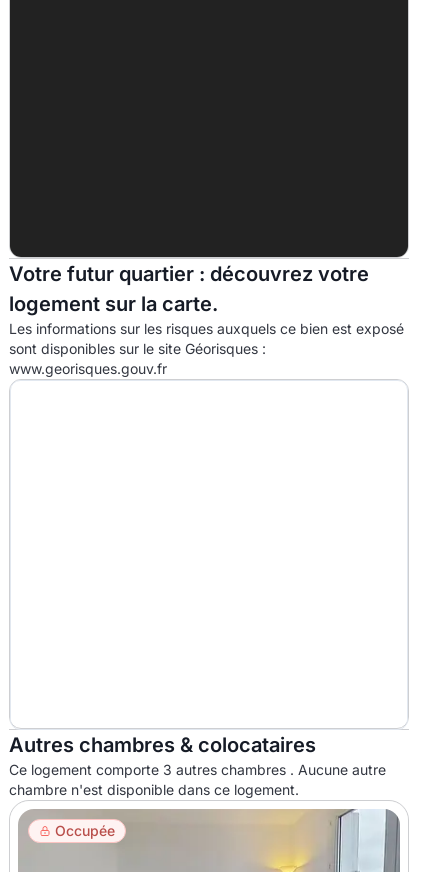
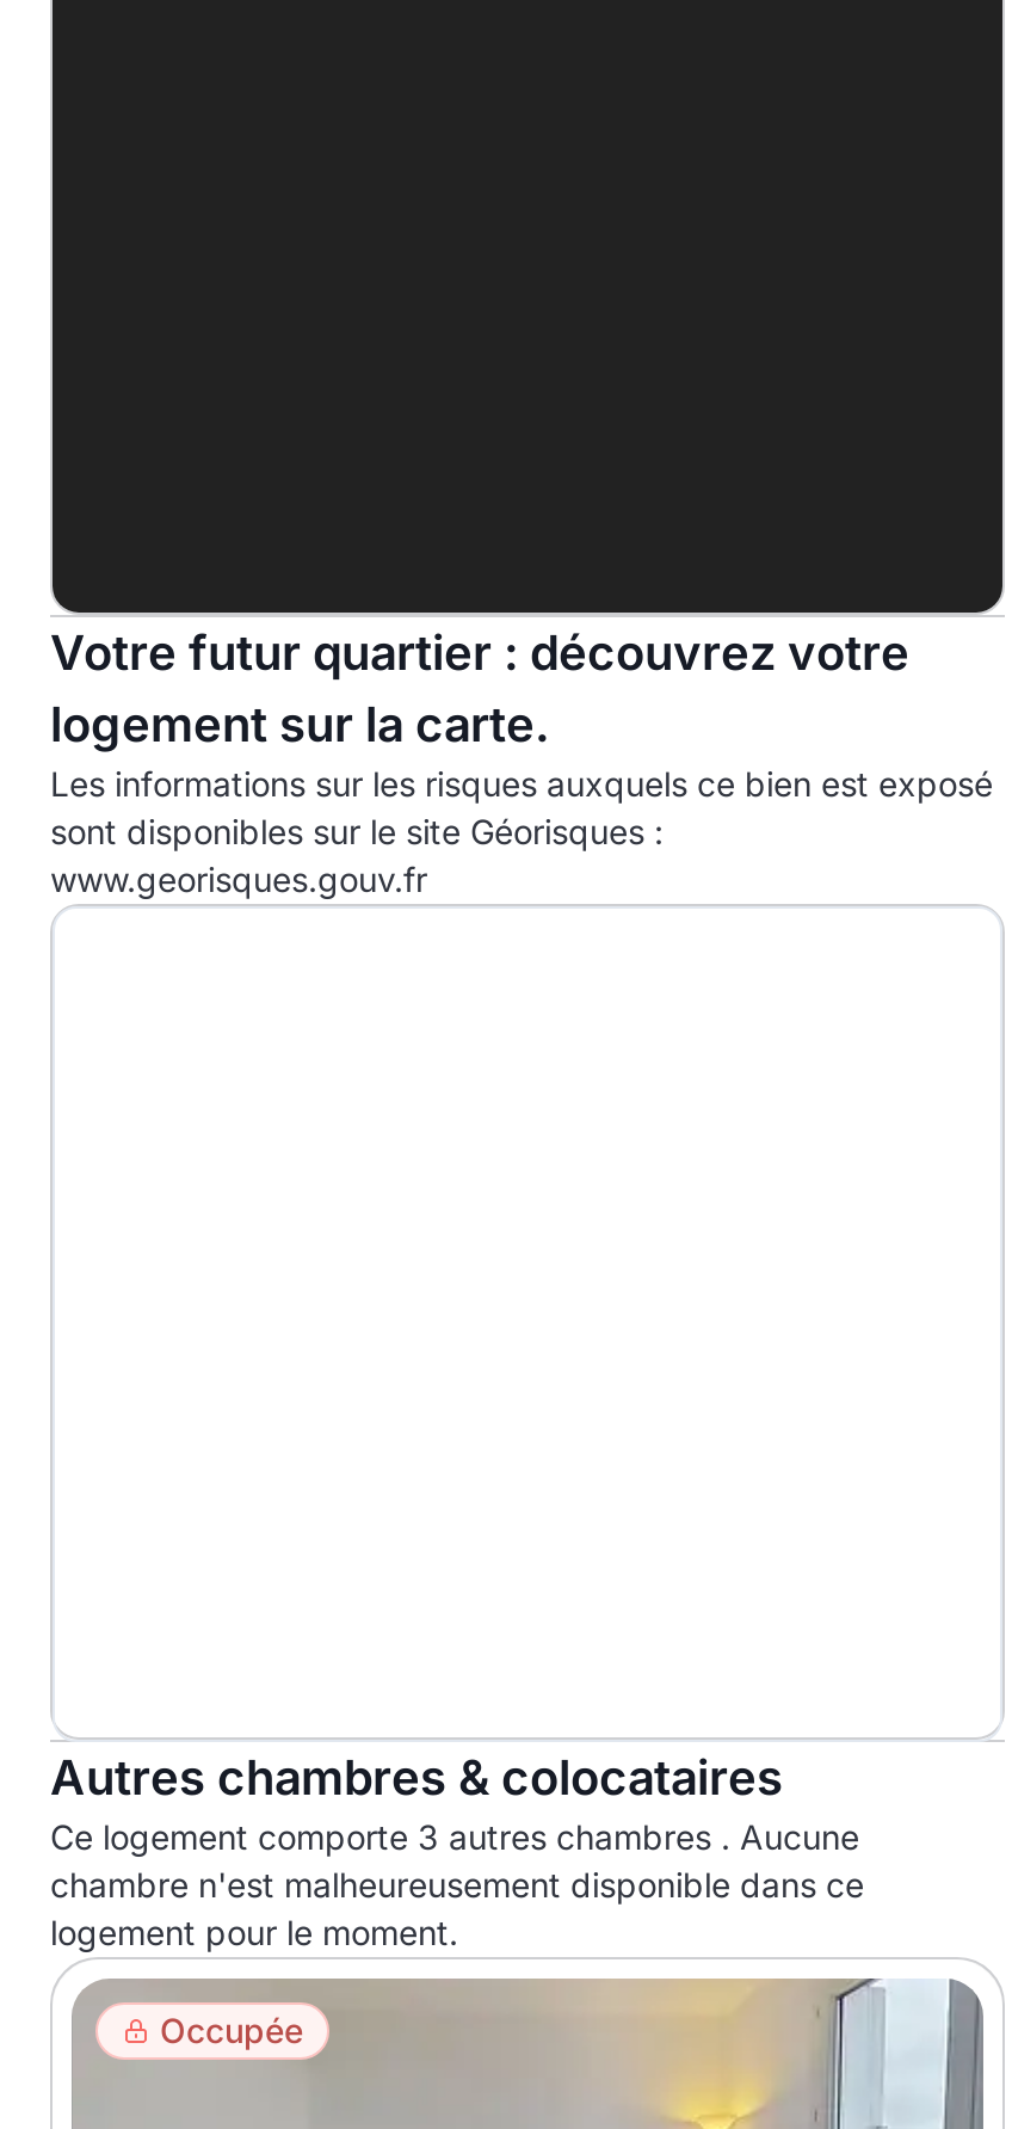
- Ce logement comporte 3 autres chambres . Aucune autre
- chambre n'est disponible dans ce logement.
+ Ce logement comporte 3 autres chambres . Aucune
+ chambre n'est malheureusement disponible dans ce
+ logement pour le moment.
